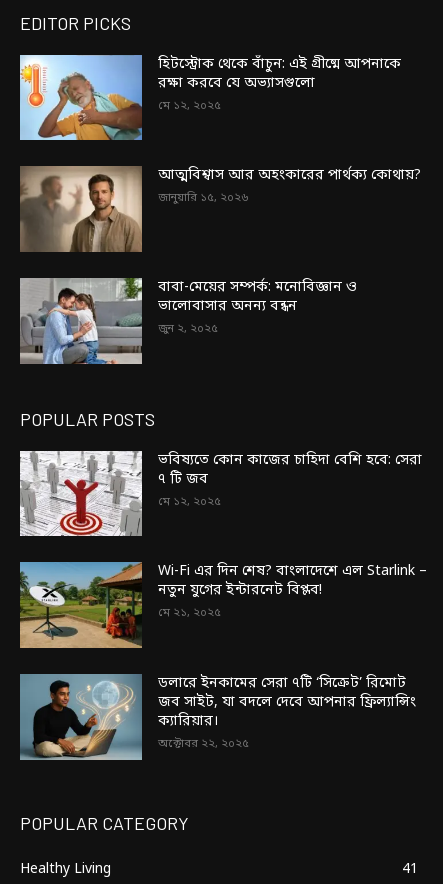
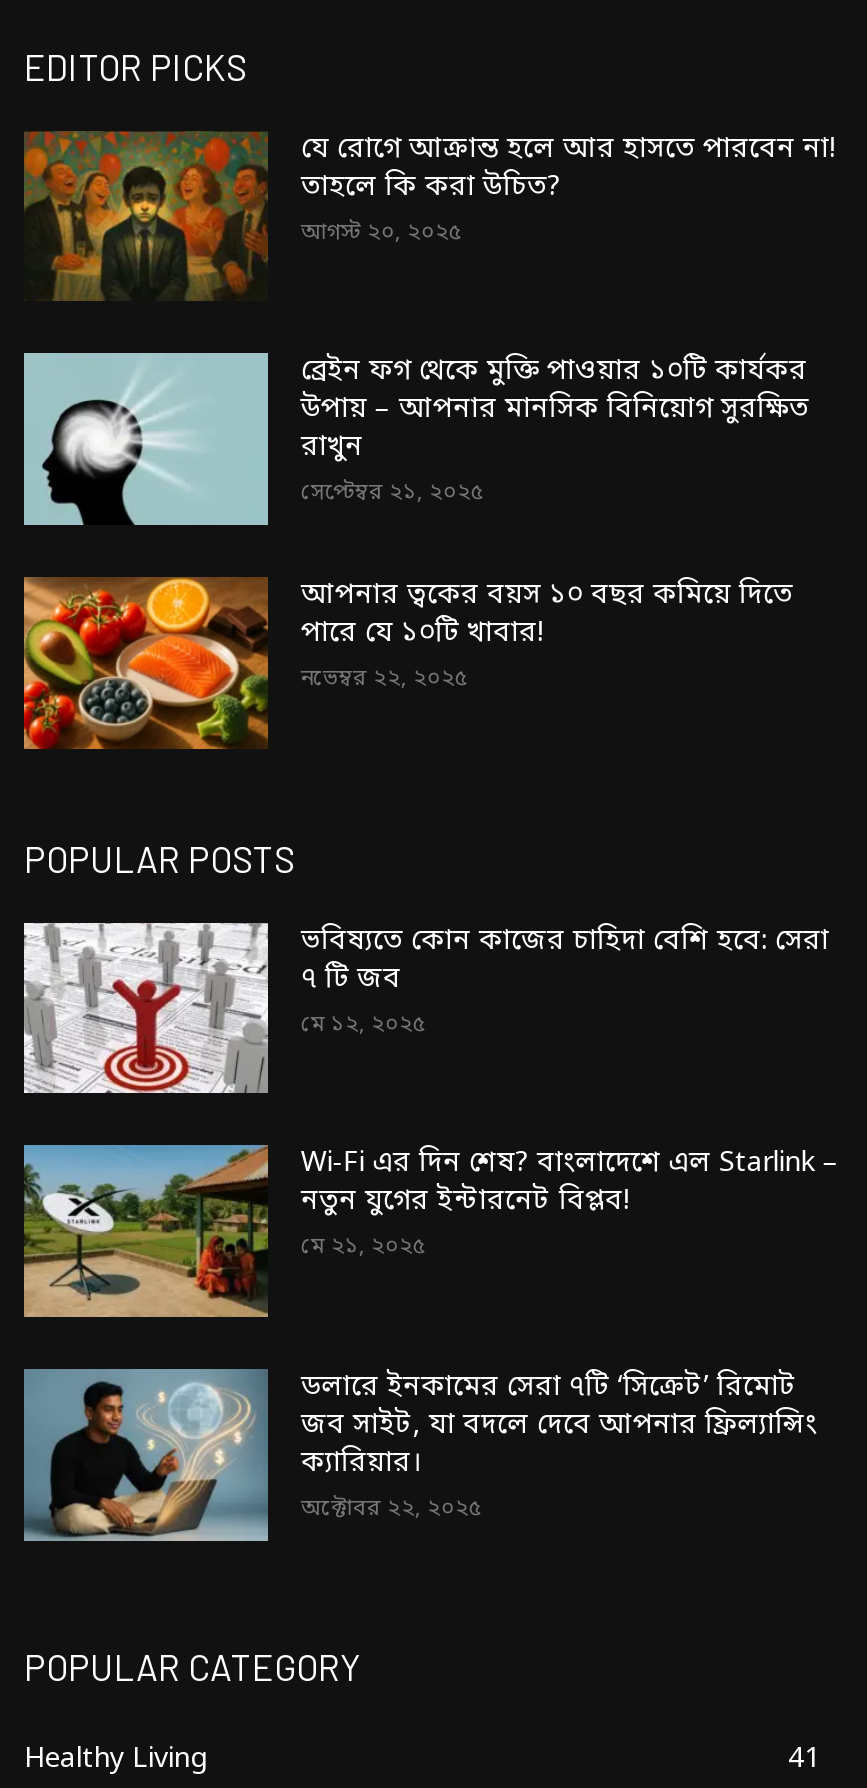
- [image]
- হিটস্ট্রোক থেকে বাঁচুন: এই গ্রীষ্মে আপনাকে
- রক্ষা করবে যে অভ্যাসগুলো
- মে ১২, ২০২৫
+ [image]
+ যে রোগে আক্রান্ত হলে আর হাসতে পারবেন না!
+ তাহলে কি করা উচিত?
+ আগস্ট ২০, ২০২৫

- [image]
- আত্মবিশ্বাস আর অহংকারের পার্থক্য কোথায়?
- জানুয়ারি ১৫, ২০২৬
+ [image]
+ ব্রেইন ফগ থেকে মুক্তি পাওয়ার ১০টি কার্যকর
+ উপায় – আপনার মানসিক বিনিয়োগ সুরক্ষিত
+ রাখুন
+ সেপ্টেম্বর ২১, ২০২৫

- [image]
- বাবা-মেয়ের সম্পর্ক: মনোবিজ্ঞান ও
- ভালোবাসার অনন্য বন্ধন
- জুন ২, ২০২৫
+ [image]
+ আপনার ত্বকের বয়স ১০ বছর কমিয়ে দিতে
+ পারে যে ১০টি খাবার!
+ নভেম্বর ২২, ২০২৫
